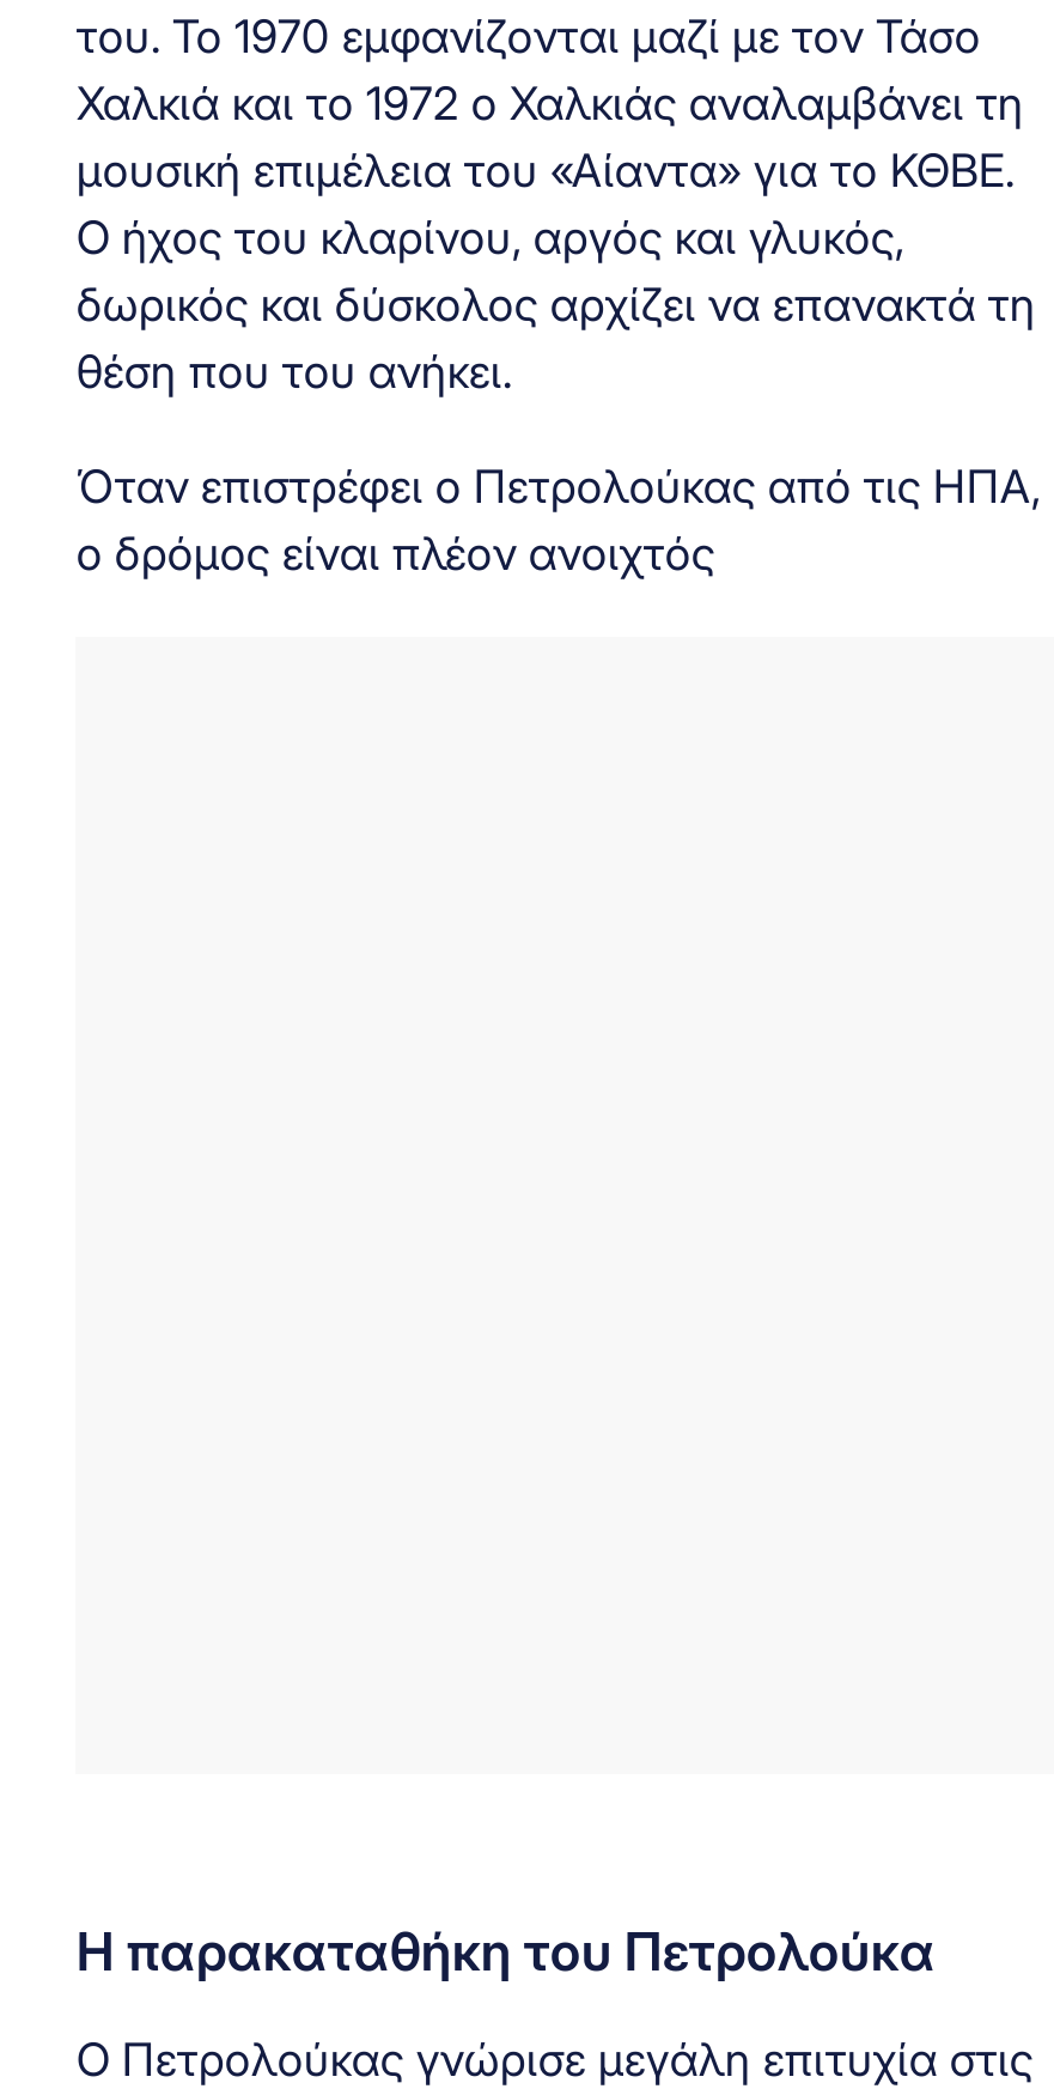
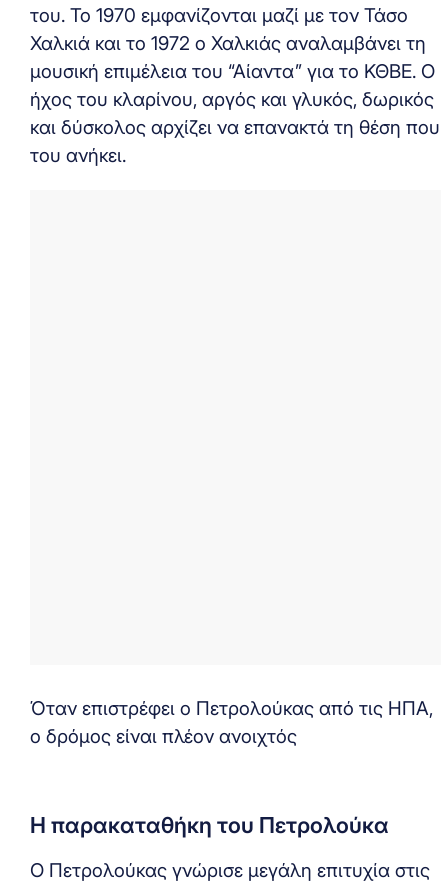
- μουσική επιμέλεια του «Αίαντα» για το ΚΘΒΕ.
- Ο ήχος του κλαρίνου, αργός και γλυκός,
- δωρικός και δύσκολος αρχίζει να επανακτά τη
- θέση που του ανήκει.
+ μουσική επιμέλεια του “Αίαντα” για το ΚΘΒΕ. Ο
+ ήχος του κλαρίνου, αργός και γλυκός, δωρικός
+ και δύσκολος αρχίζει να επανακτά τη θέση που
+ του ανήκει.

moved down: Όταν επιστρέφει ο Πετρολούκας από τις ΗΠΑ, | ο δρόμος είναι πλέον ανοιχτός
